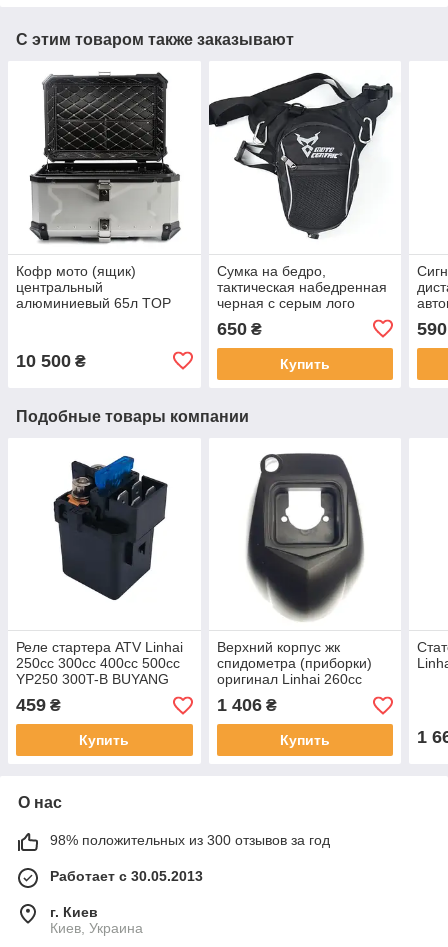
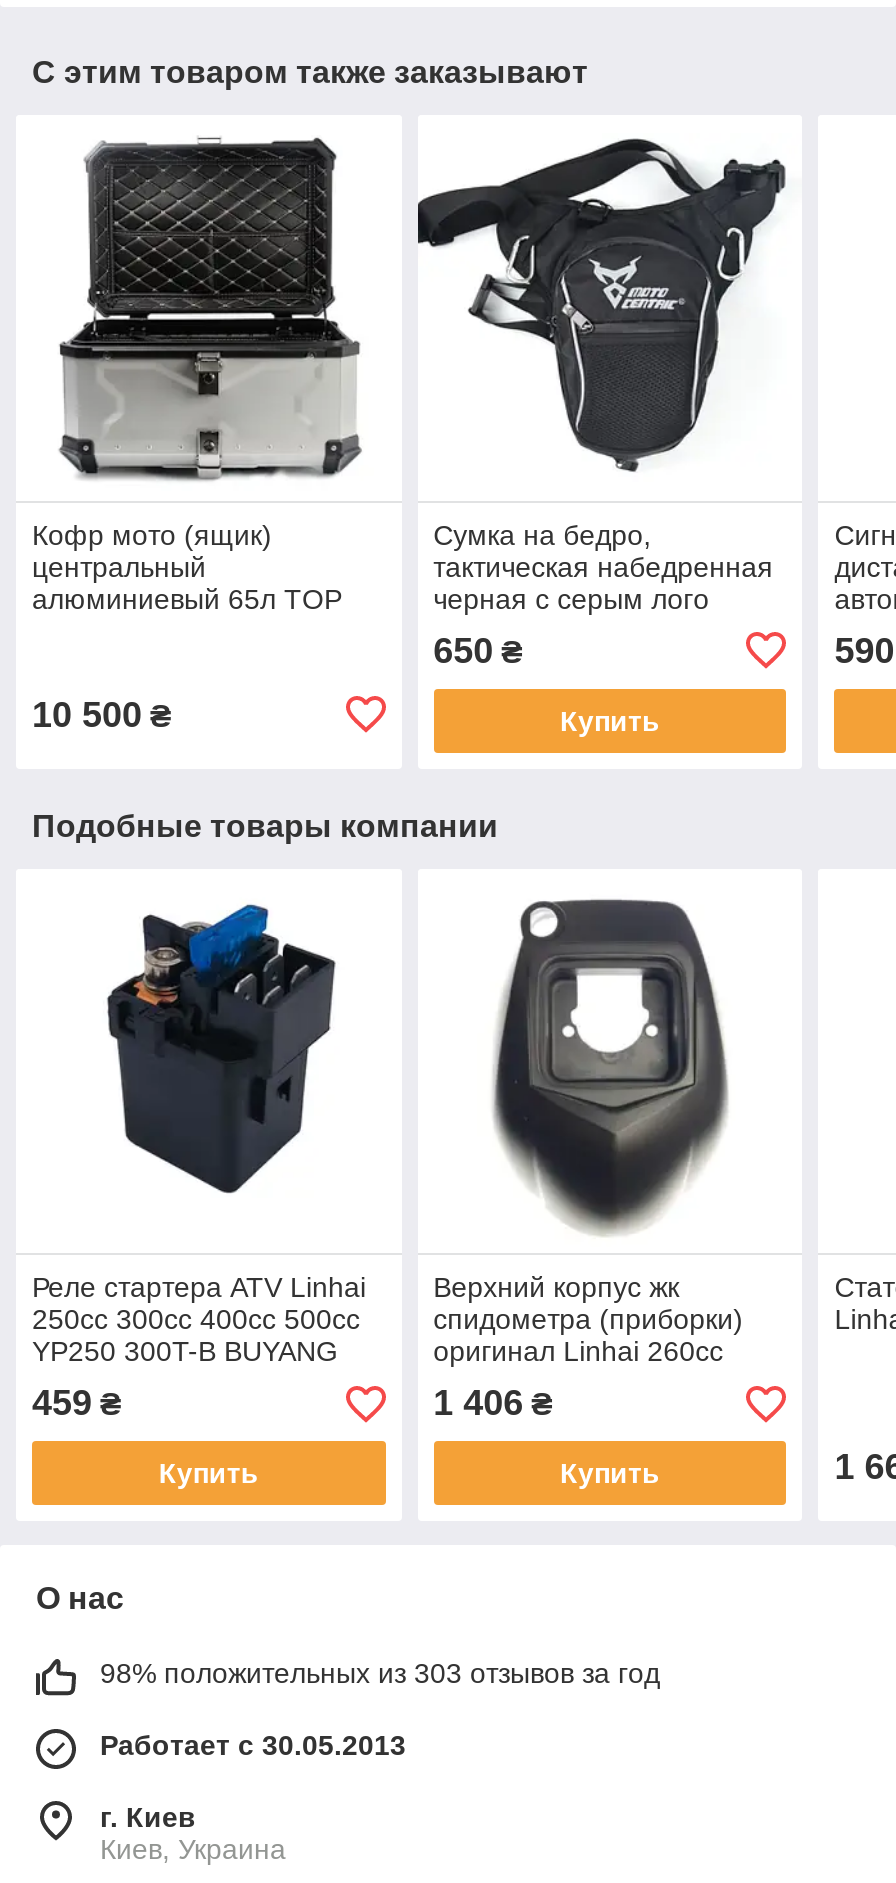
- 98% положительных из 300 отзывов за год
+ 98% положительных из 303 отзывов за год
